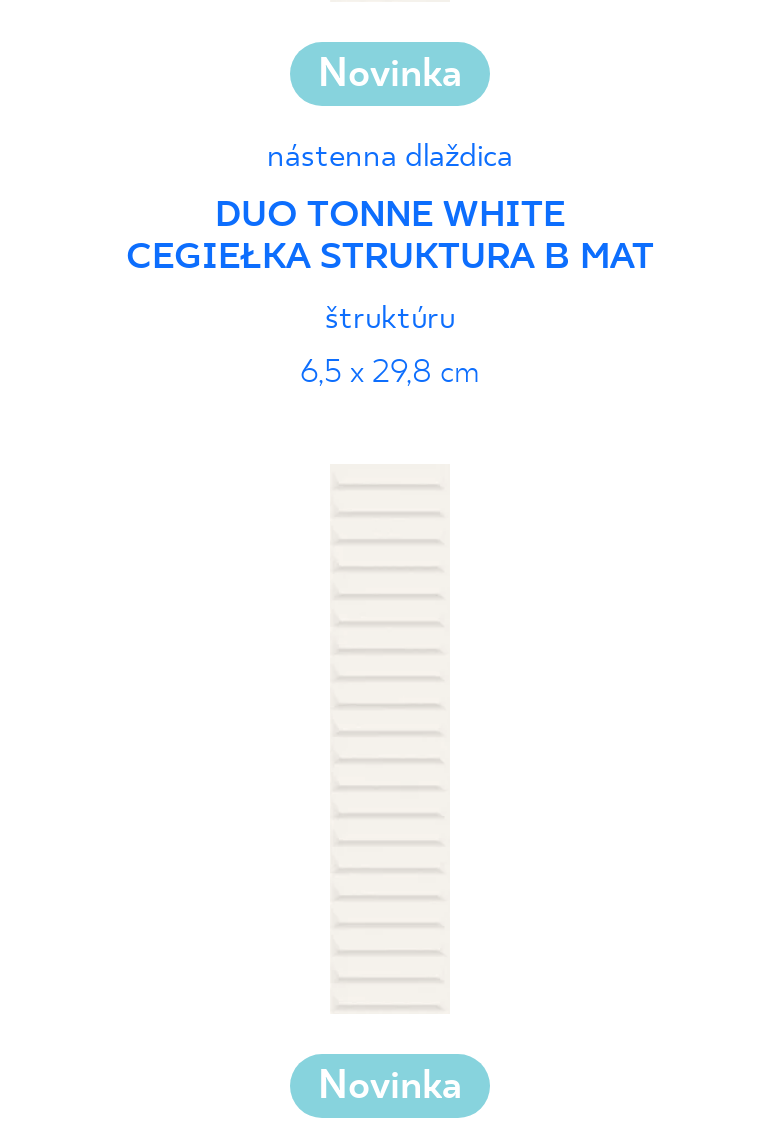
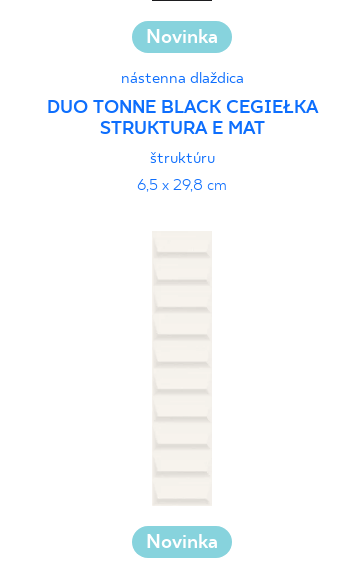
- DUO TONNE WHITE
- CEGIEŁKA STRUKTURA B MAT
+ DUO TONNE BLACK CEGIEŁKA
+ STRUKTURA E MAT
